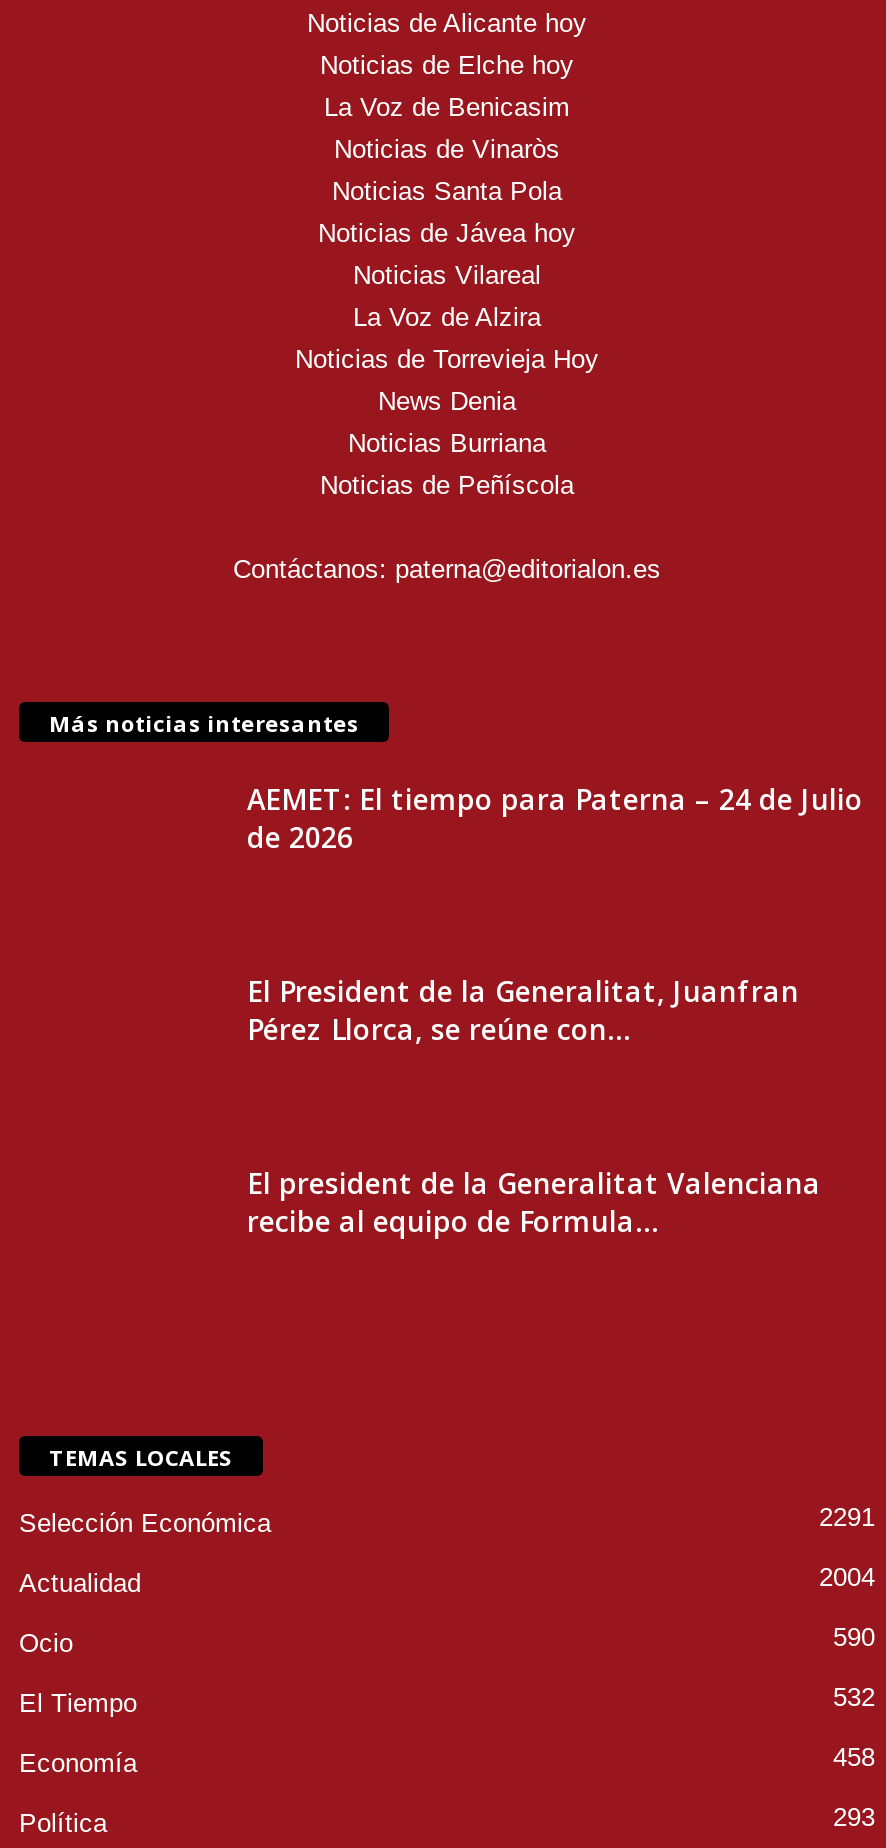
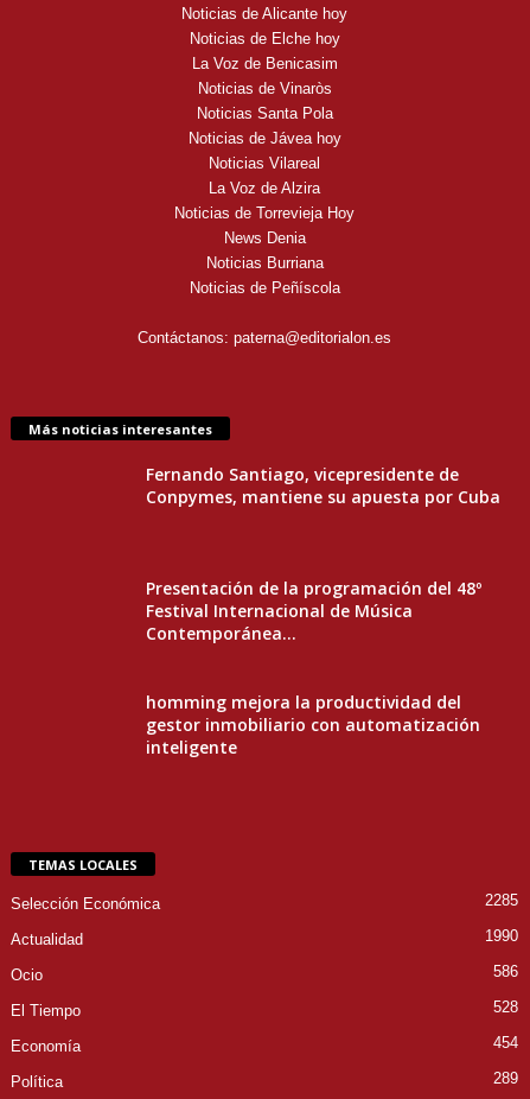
- AEMET: El tiempo para Paterna – 24 de Julio
- de 2026
+ Fernando Santiago, vicepresidente de
+ Conpymes, mantiene su apuesta por Cuba

- El President de la Generalitat, Juanfran
- Pérez Llorca, se reúne con...
+ Presentación de la programación del 48º
+ Festival Internacional de Música
+ Contemporánea...

- El president de la Generalitat Valenciana
- recibe al equipo de Formula...
+ homming mejora la productividad del
+ gestor inmobiliario con automatización
+ inteligente

- 2291
+ 2285

- 2004
+ 1990

- 590
+ 586

- 532
+ 528

- 458
+ 454

- 293
+ 289
